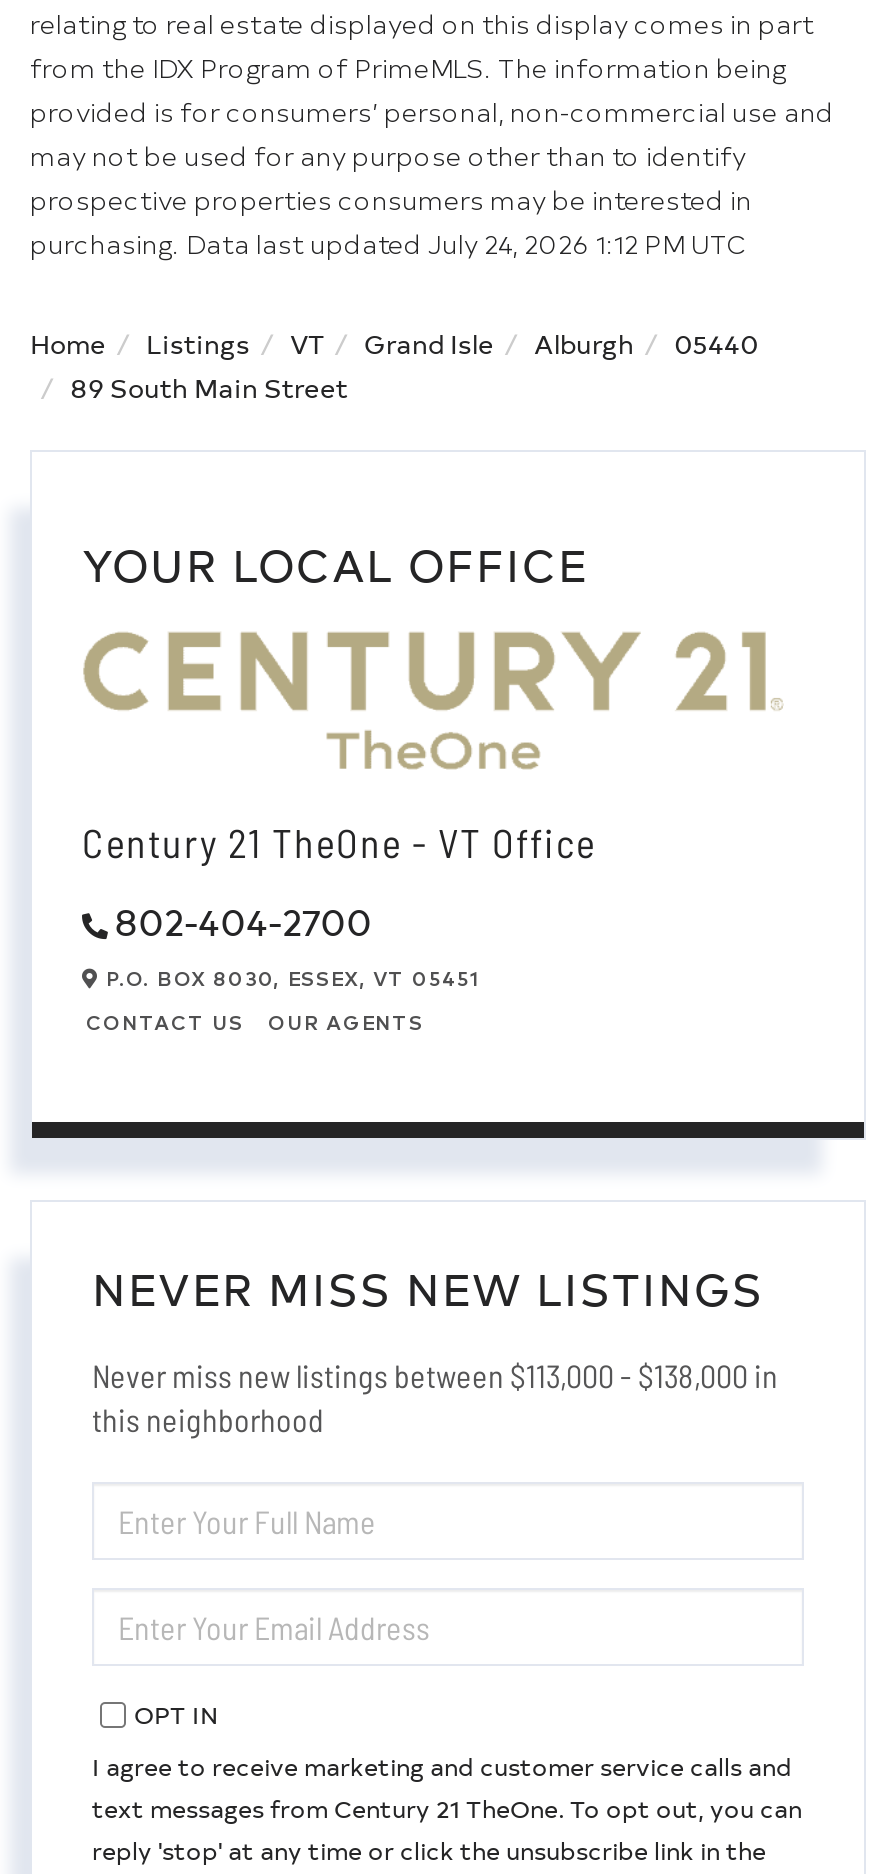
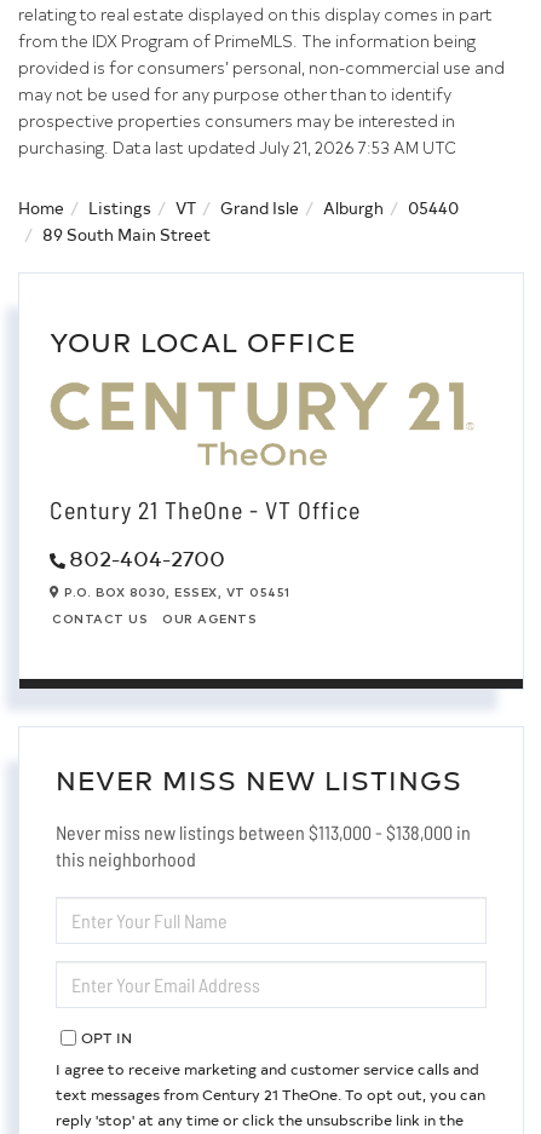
- purchasing. Data last updated July 24, 2026 1:12 PM UTC
+ purchasing. Data last updated July 21, 2026 7:53 AM UTC
